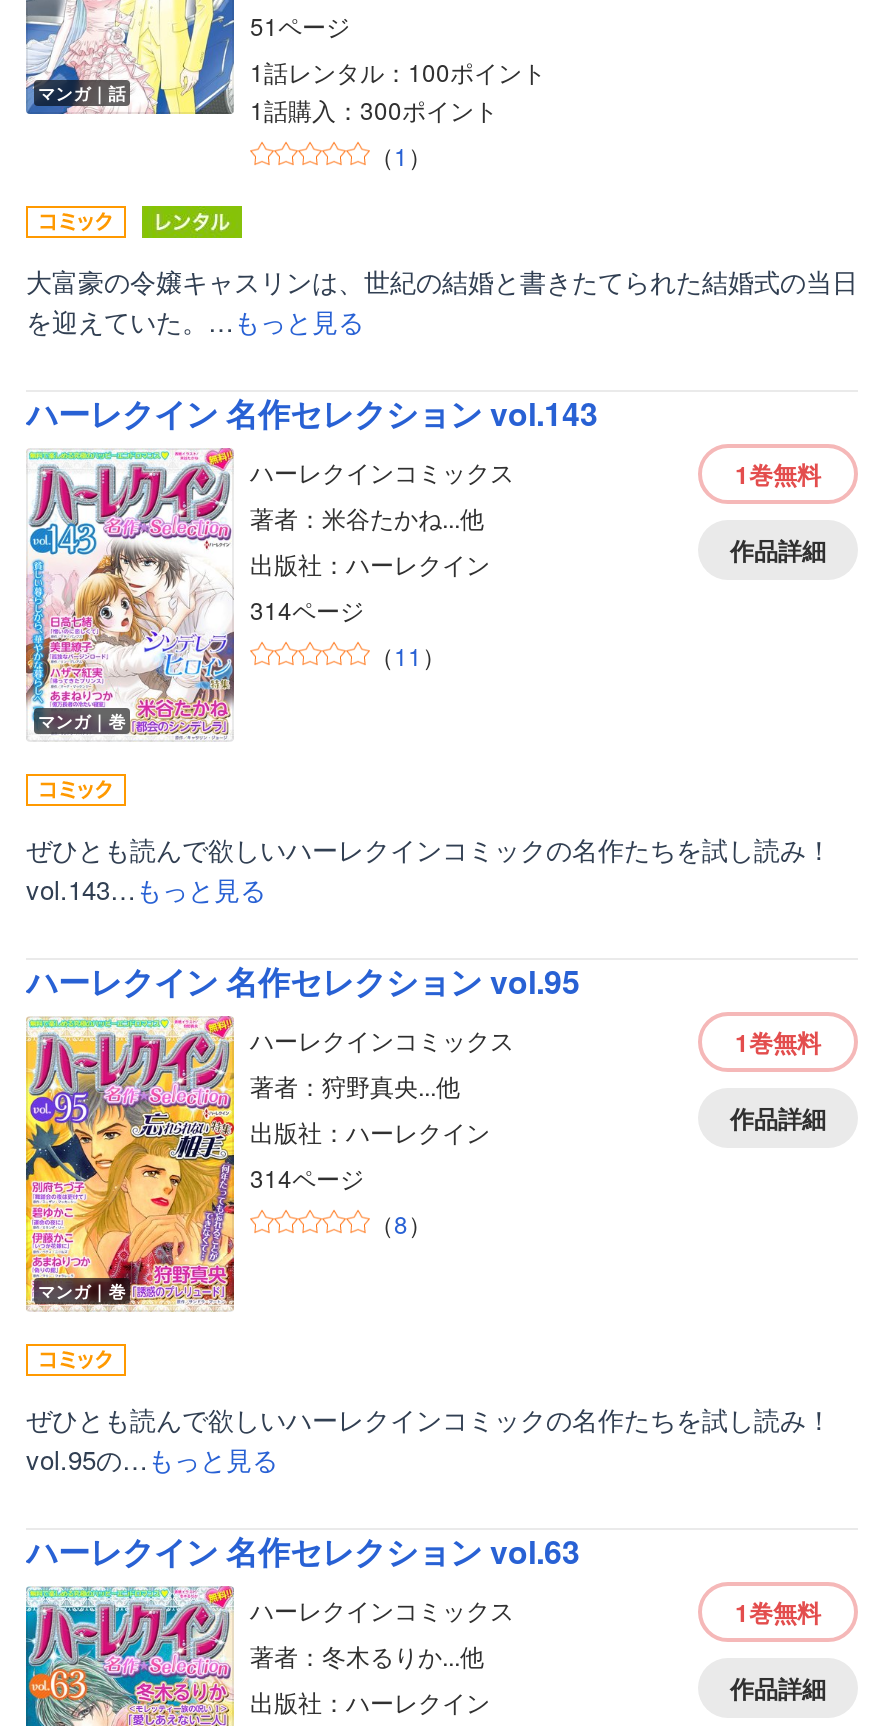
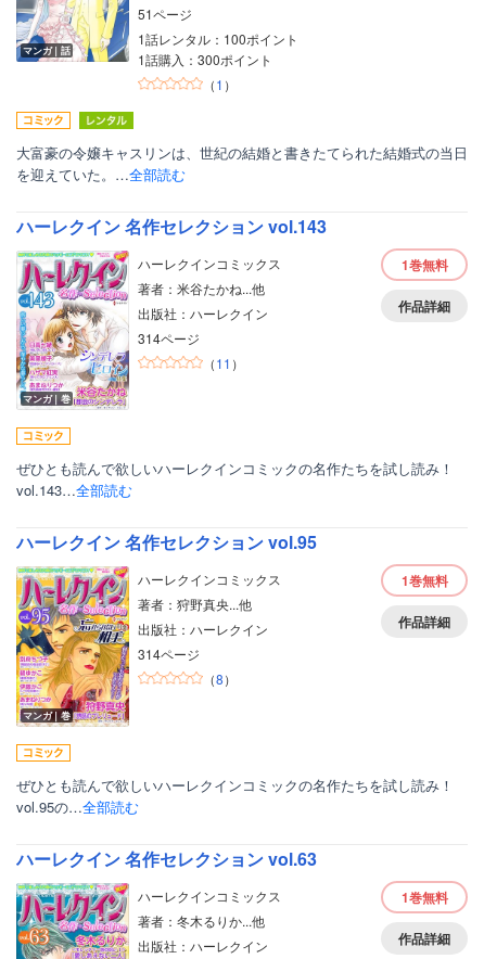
- を迎えていた。…もっと見る
+ を迎えていた。…全部読む

- vol.143…もっと見る
+ vol.143…全部読む

- vol.95の…もっと見る
+ vol.95の…全部読む
